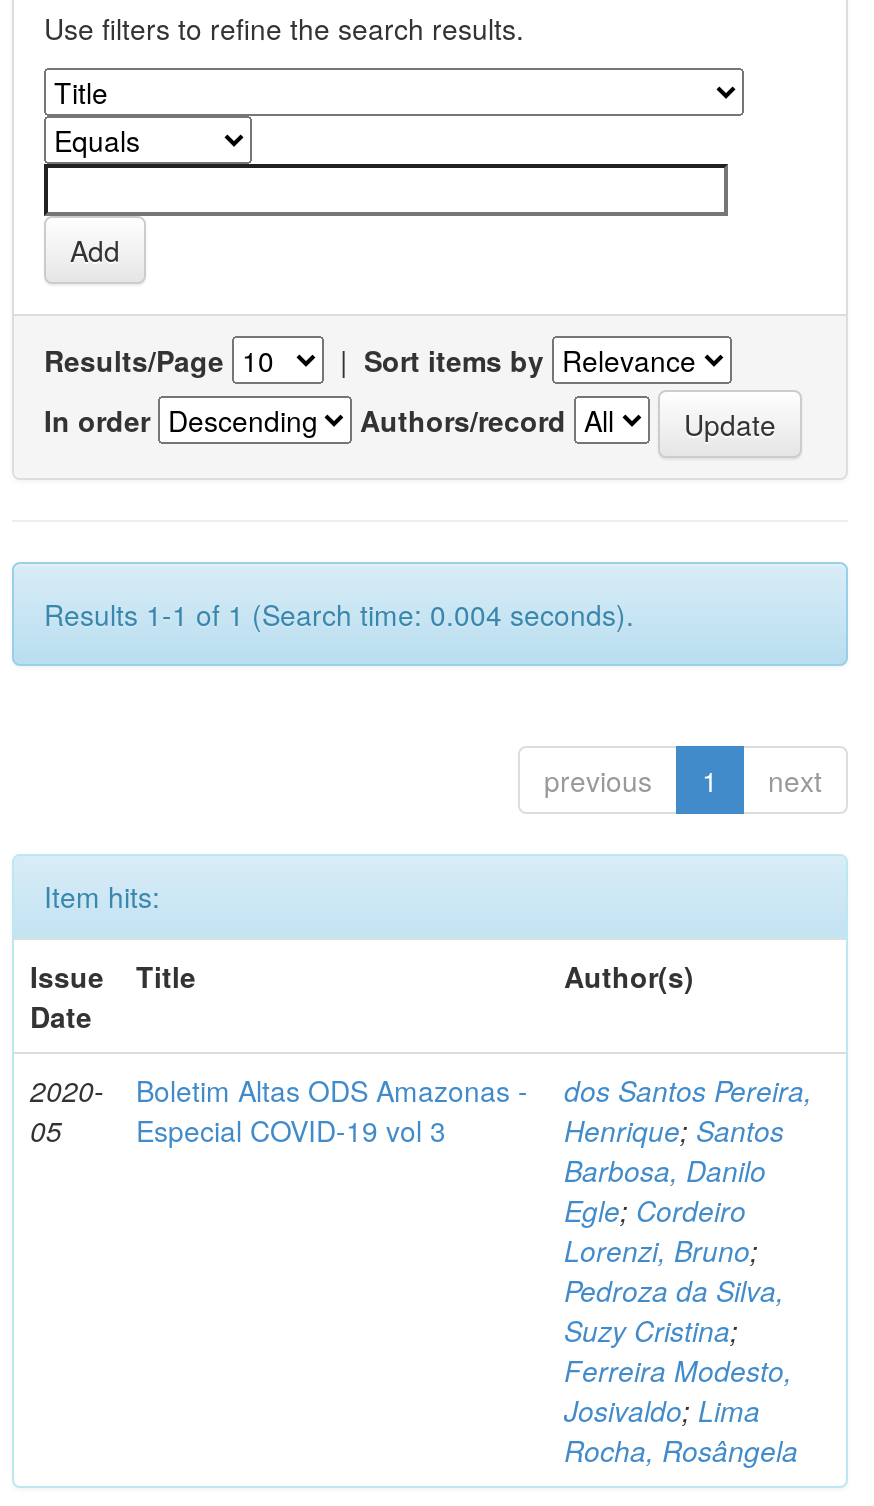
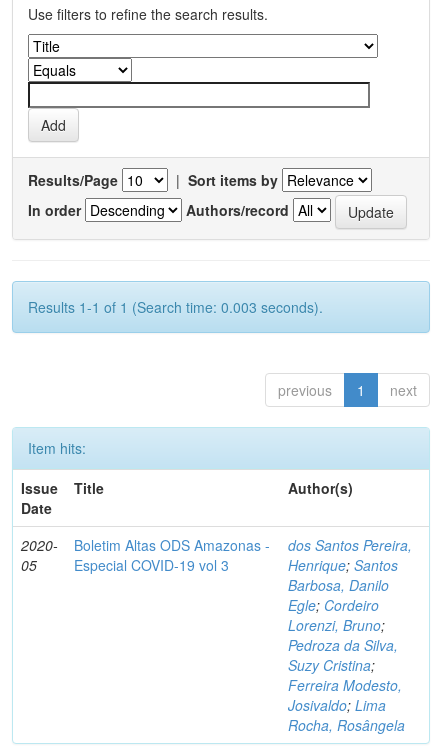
- Results 1-1 of 1 (Search time: 0.004 seconds).
+ Results 1-1 of 1 (Search time: 0.003 seconds).
